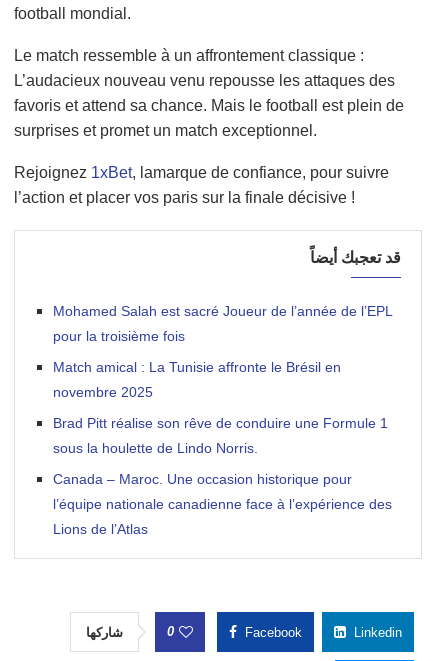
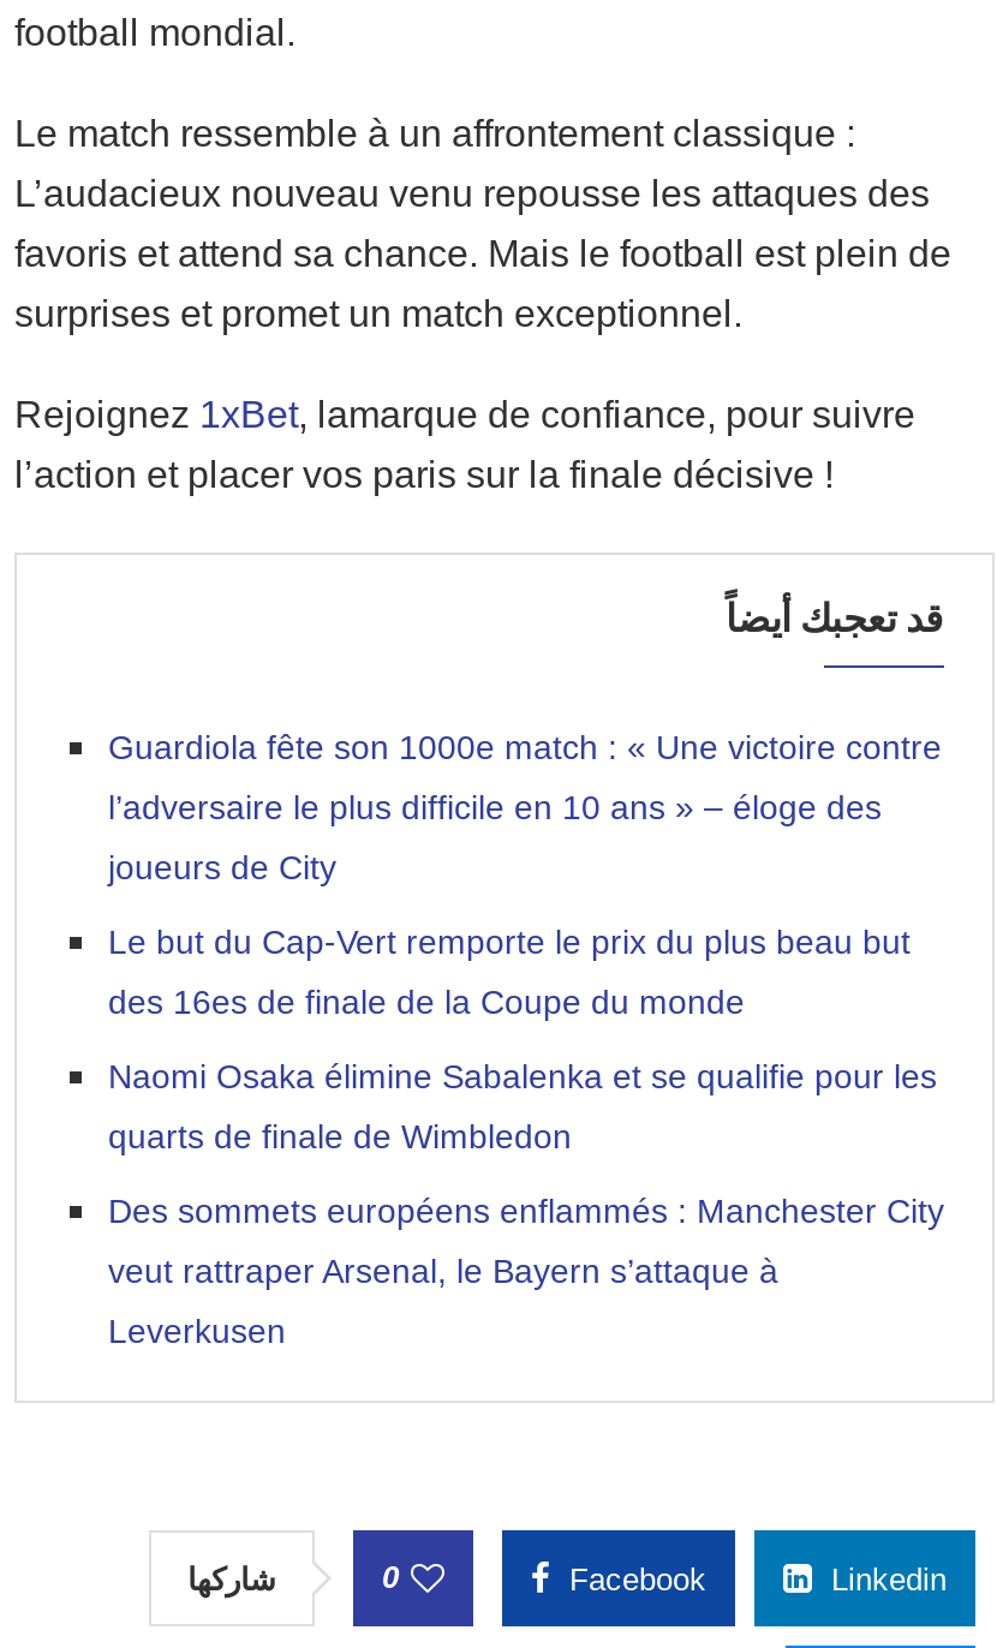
- Mohamed Salah est sacré Joueur de l’année de l’EPL
- pour la troisième fois
- Match amical : La Tunisie affronte le Brésil en
- novembre 2025
- Brad Pitt réalise son rêve de conduire une Formule 1
- sous la houlette de Lindo Norris.
- Canada – Maroc. Une occasion historique pour
- l’équipe nationale canadienne face à l’expérience des
- Lions de l’Atlas
+ Guardiola fête son 1000e match : « Une victoire contre
+ l’adversaire le plus difficile en 10 ans » – éloge des
+ joueurs de City
+ Le but du Cap-Vert remporte le prix du plus beau but
+ des 16es de finale de la Coupe du monde
+ Naomi Osaka élimine Sabalenka et se qualifie pour les
+ quarts de finale de Wimbledon
+ Des sommets européens enflammés : Manchester City
+ veut rattraper Arsenal, le Bayern s’attaque à
+ Leverkusen
